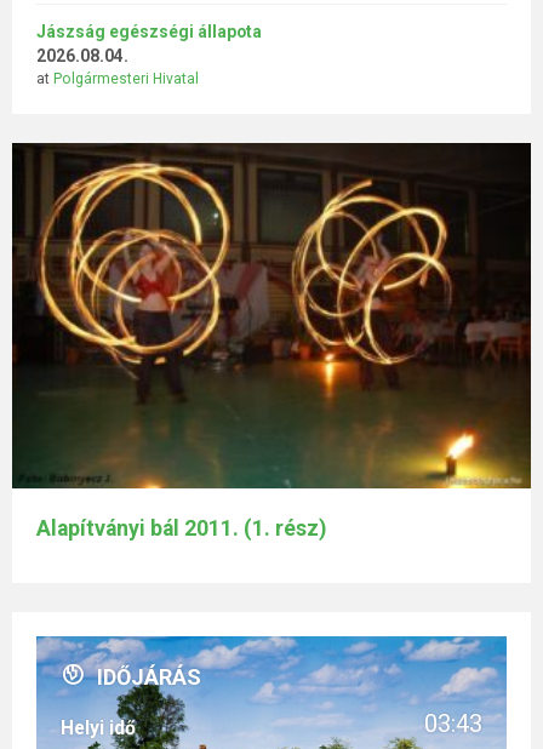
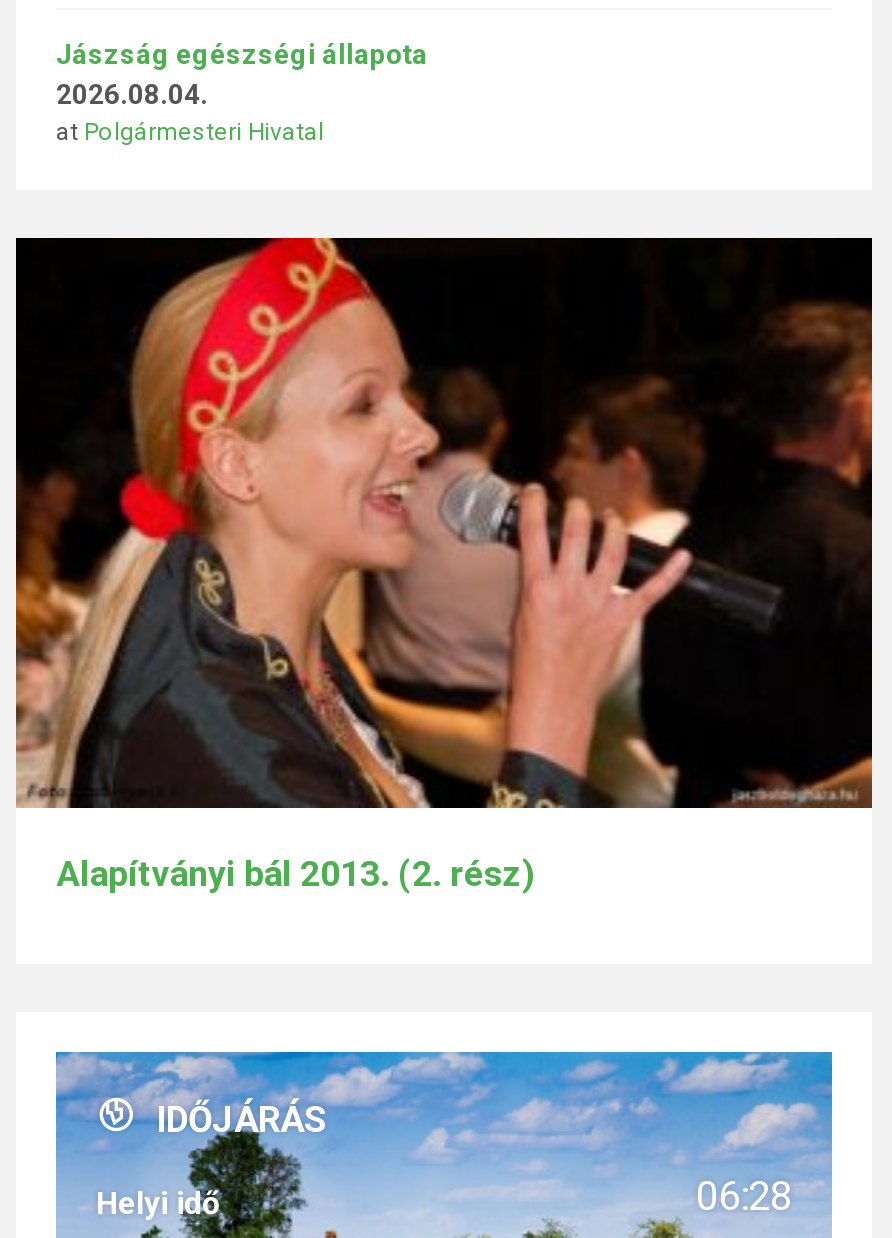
- [image]
- Alapítványi bál 2011. (1. rész)
+ [image]
+ Alapítványi bál 2013. (2. rész)

- 03:43
+ 06:28
